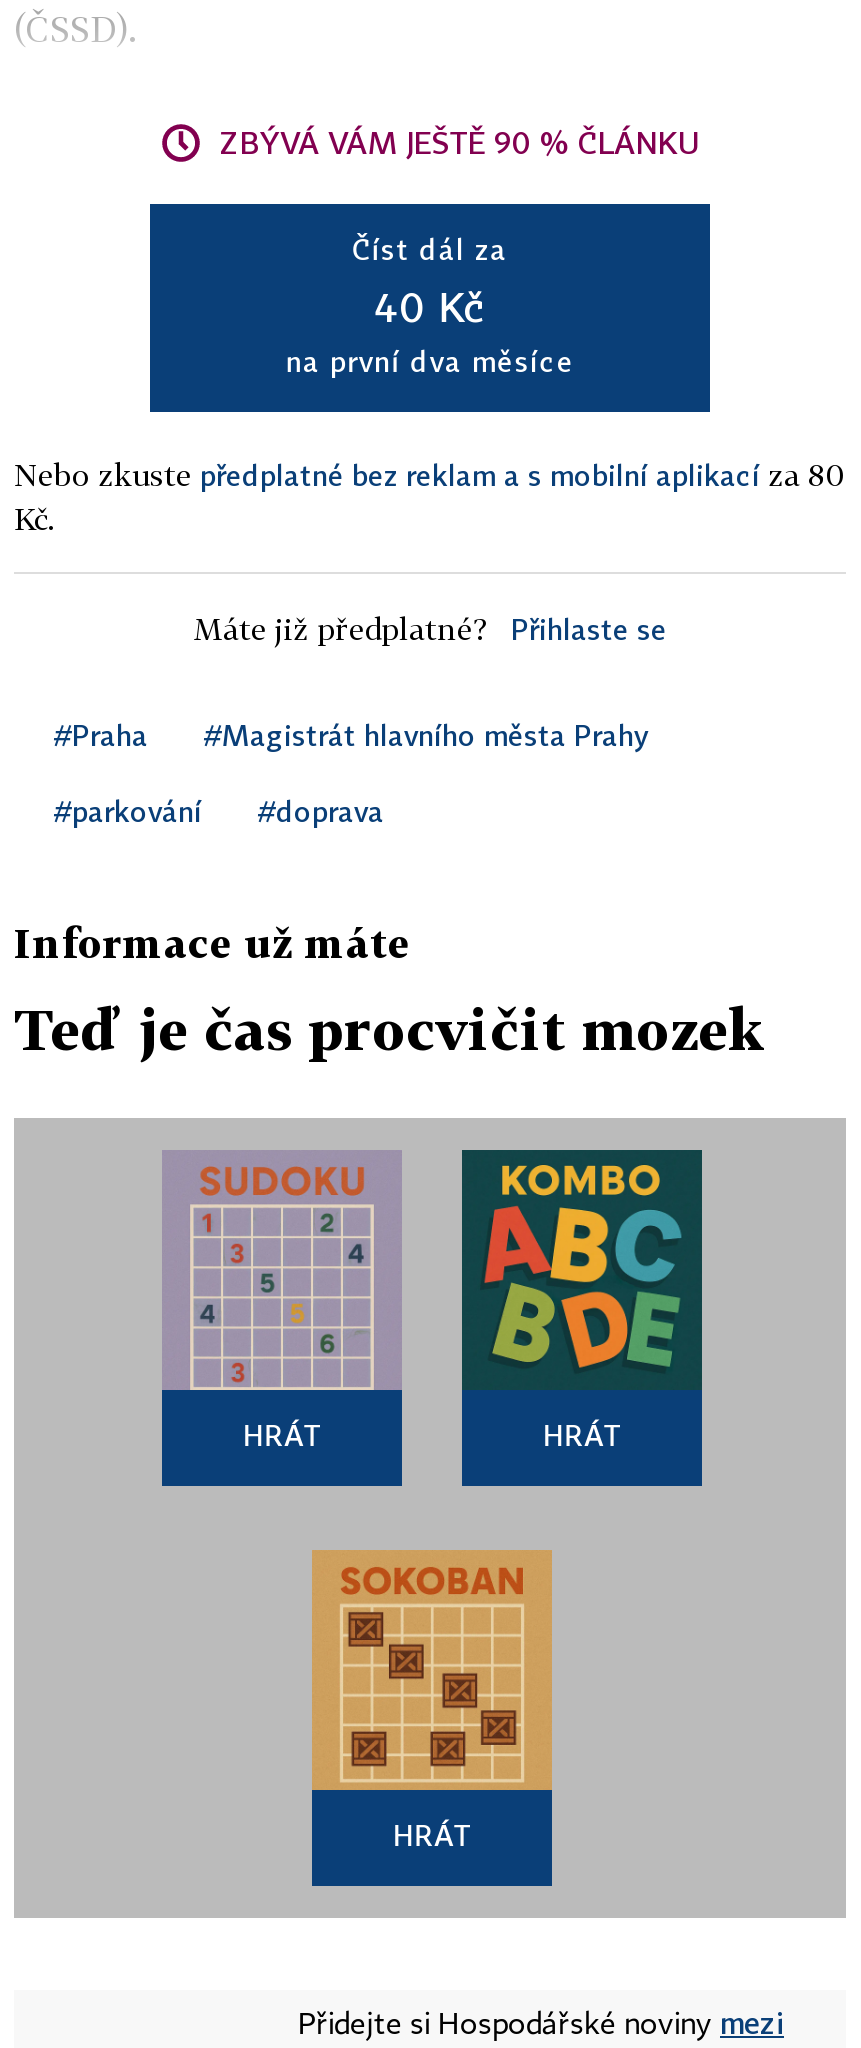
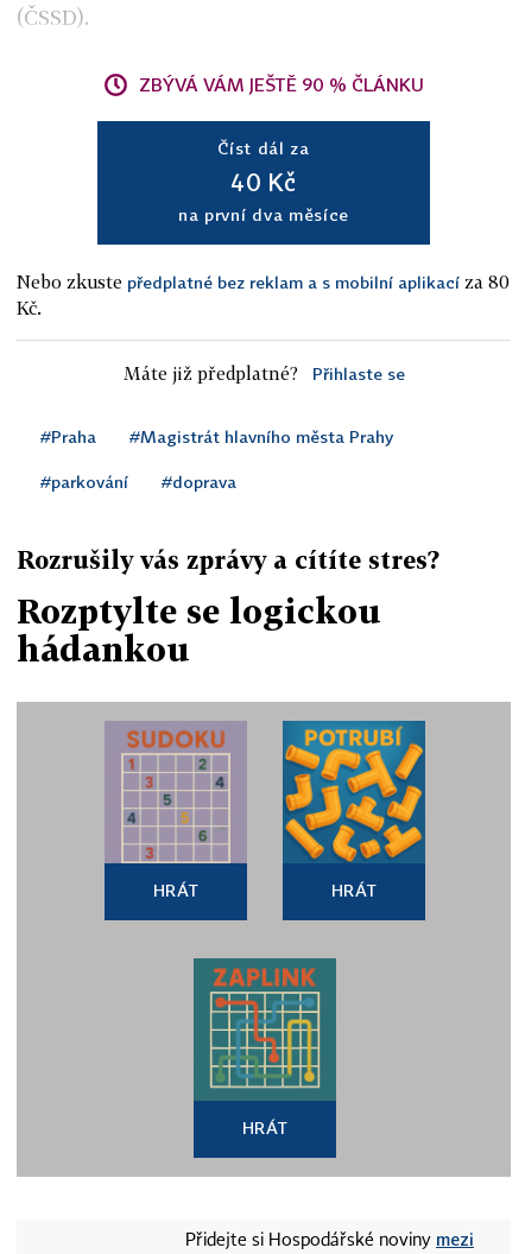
- Informace už máte
+ Rozrušily vás zprávy a cítíte stres?

- Teď je čas procvičit mozek
+ Rozptylte se logickou
+ hádankou

- [image]
+ [image]

- [image]
+ [image]
